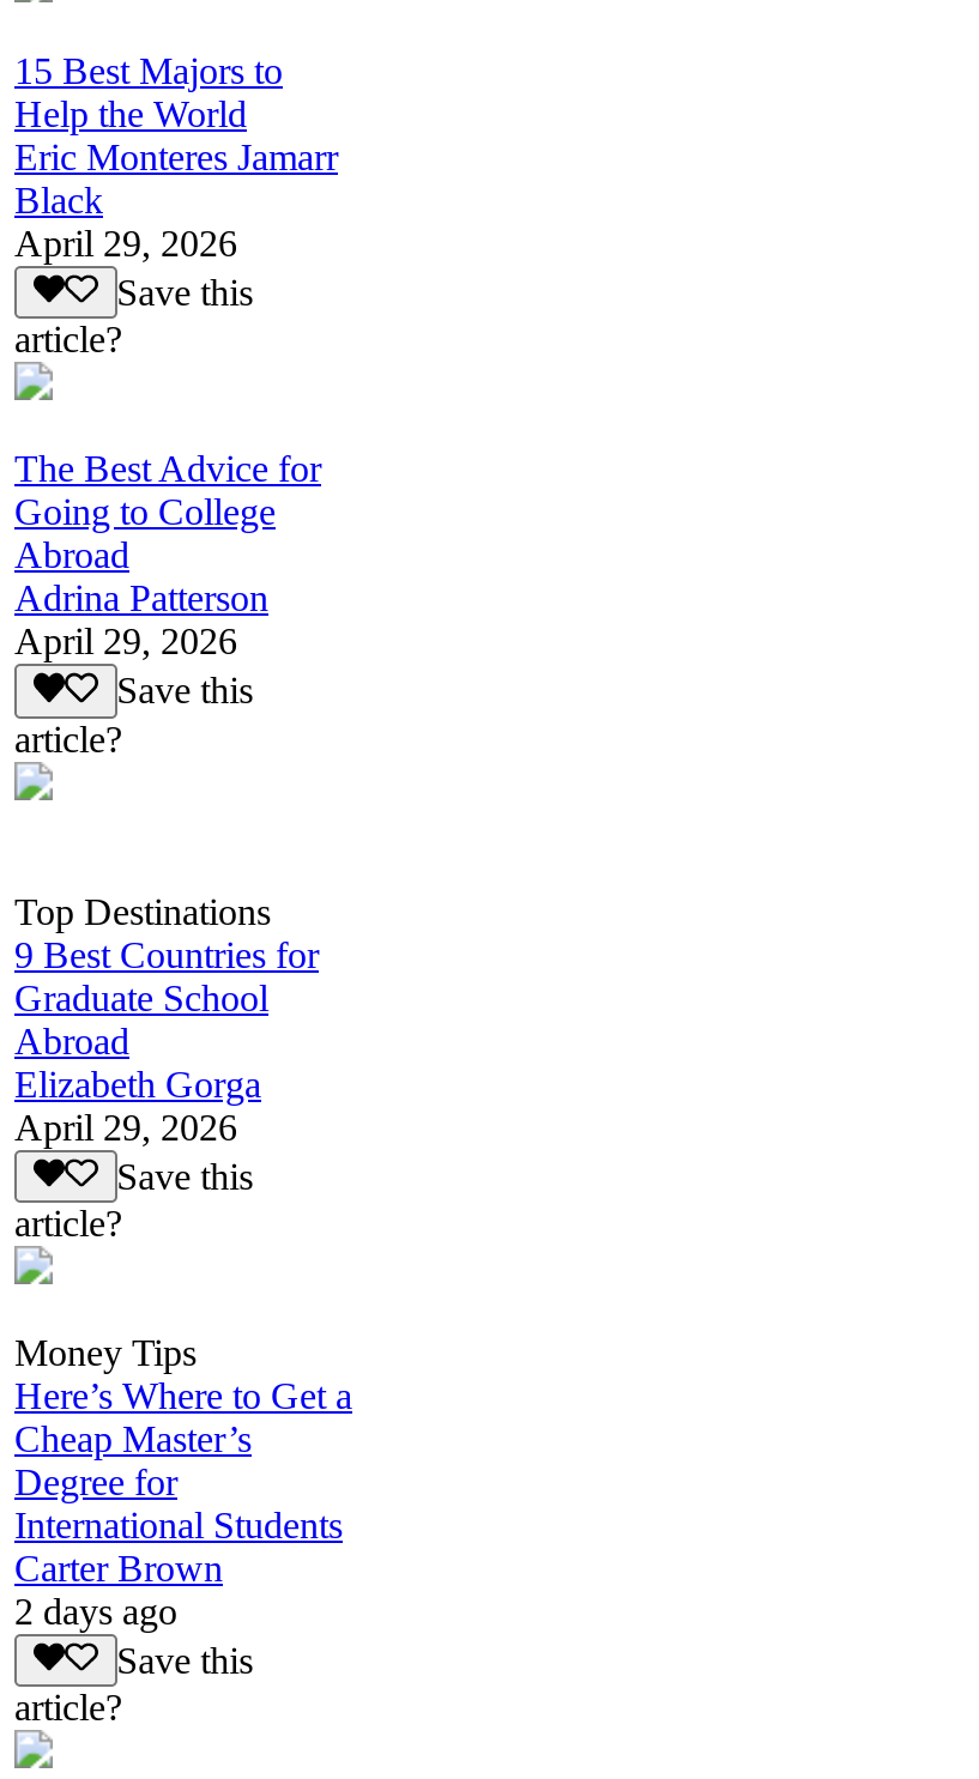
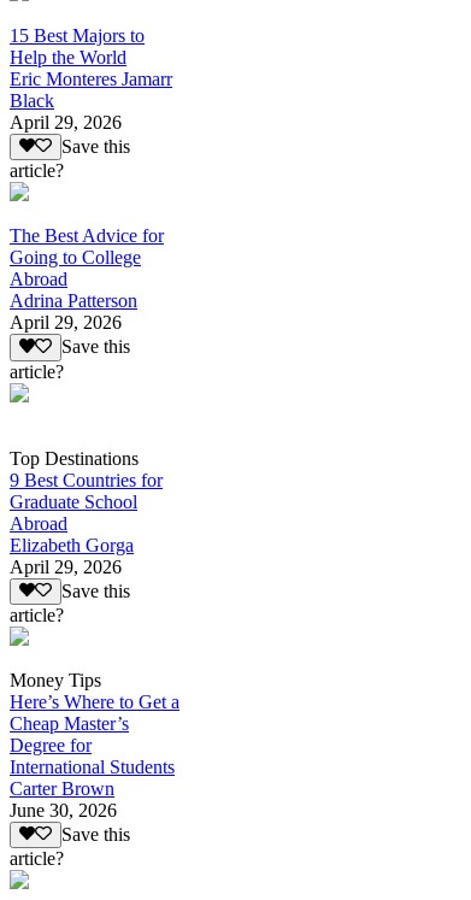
- 2 days ago
+ June 30, 2026
